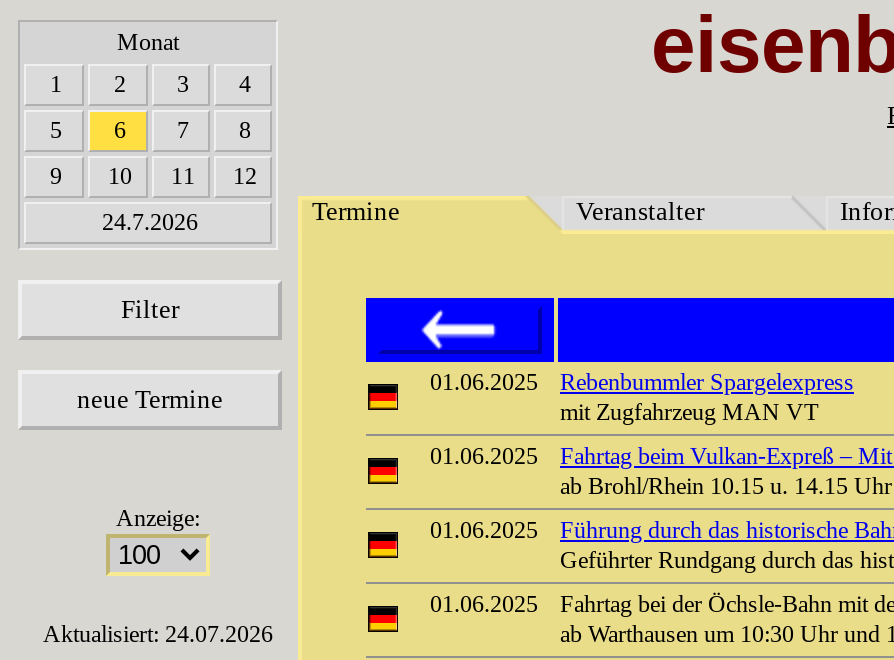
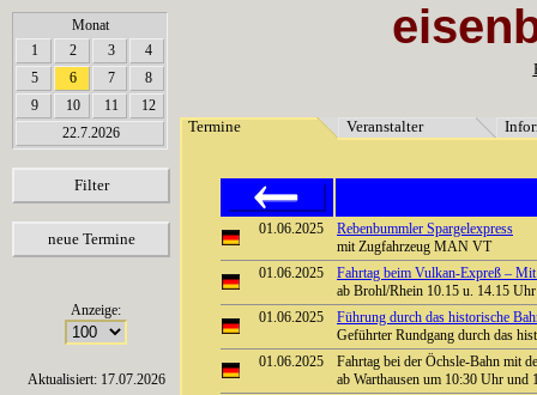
- 24.7.2026
+ 22.7.2026

- Aktualisiert: 24.07.2026
+ Aktualisiert: 17.07.2026
